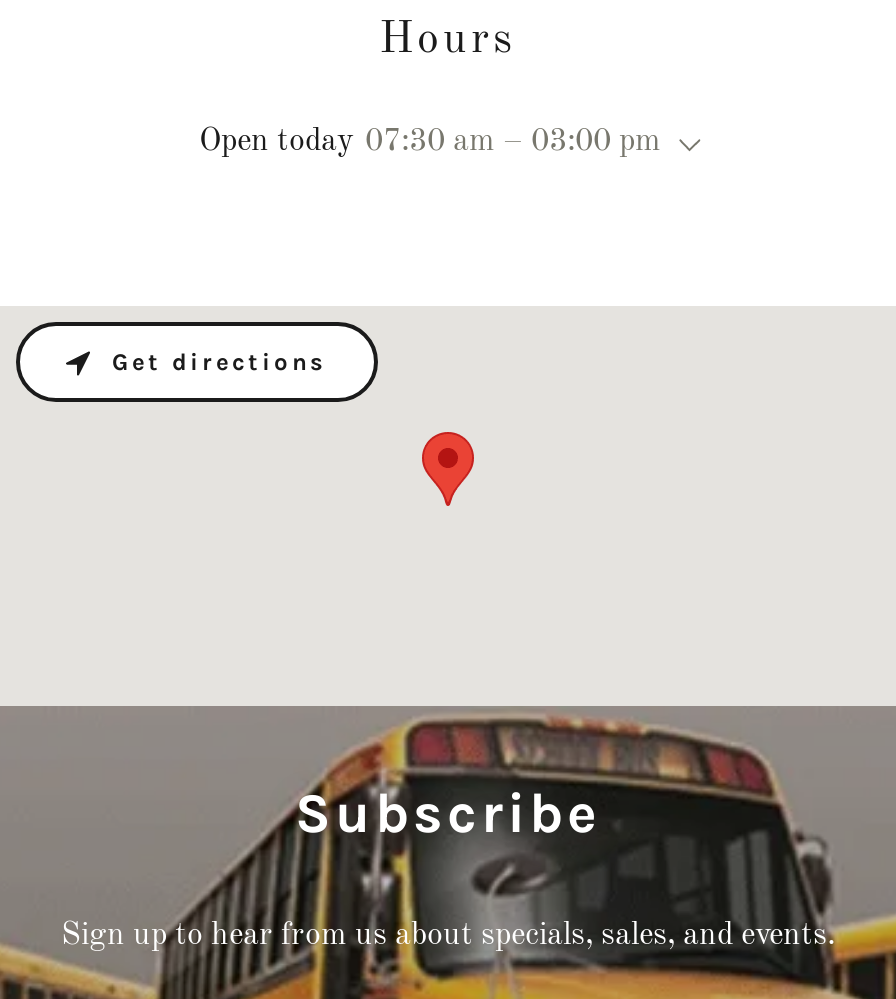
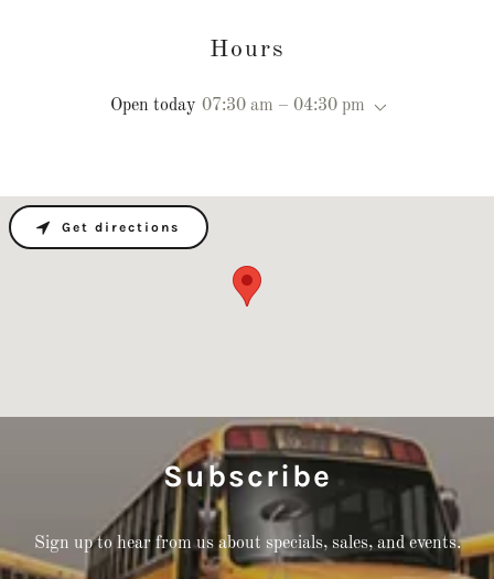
- Open today 07:30 am – 03:00 pm
+ Open today 07:30 am – 04:30 pm
